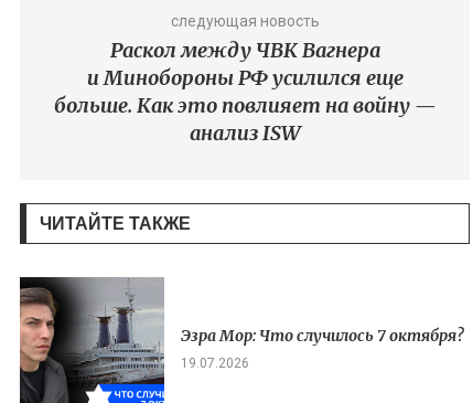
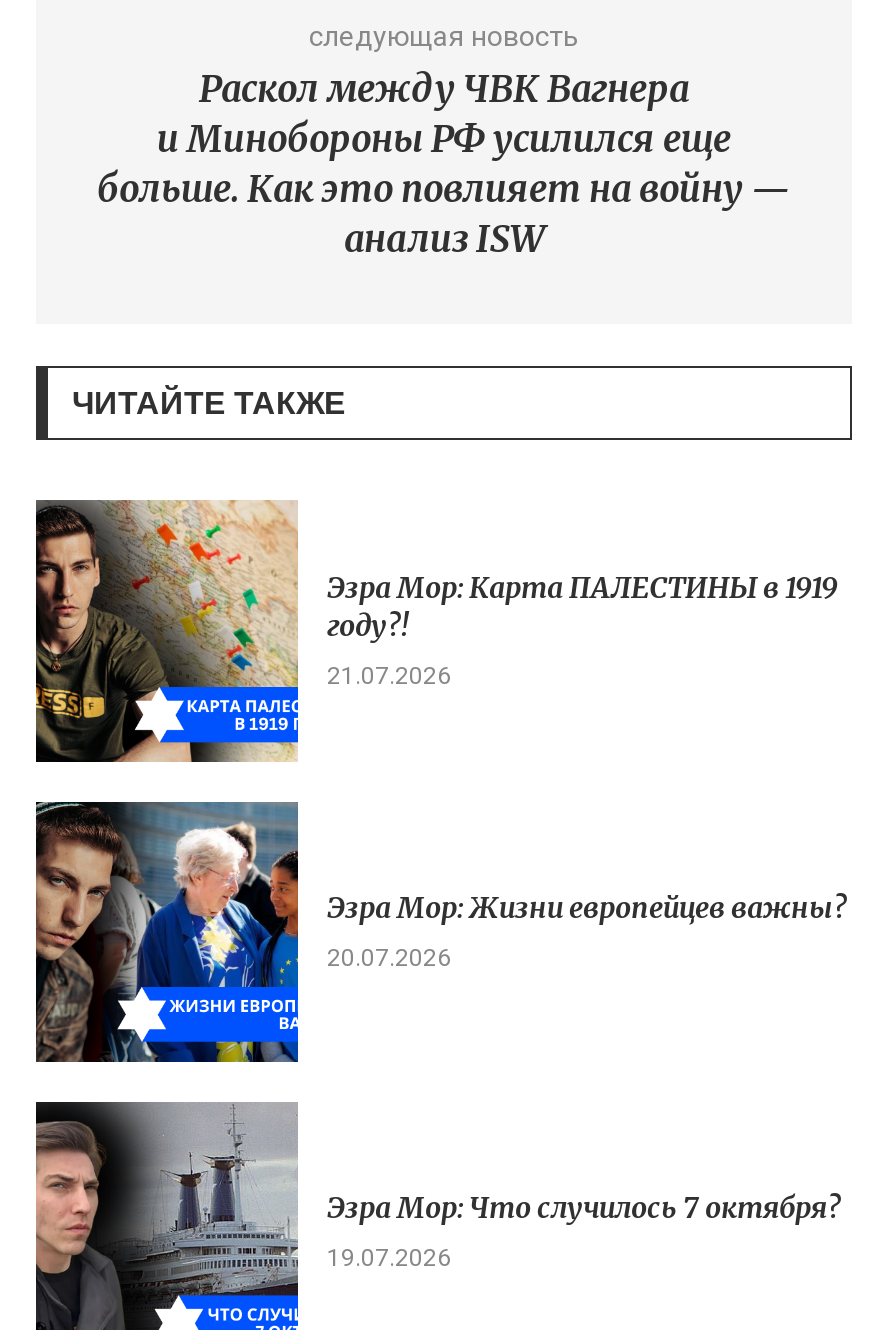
+ [image]
+ Эзра Мор: Карта ПАЛЕСТИНЫ в 1919
+ году?!
+ 21.07.2026

+ [image]
+ Эзра Мор: Жизни европейцев важны?
+ 20.07.2026
